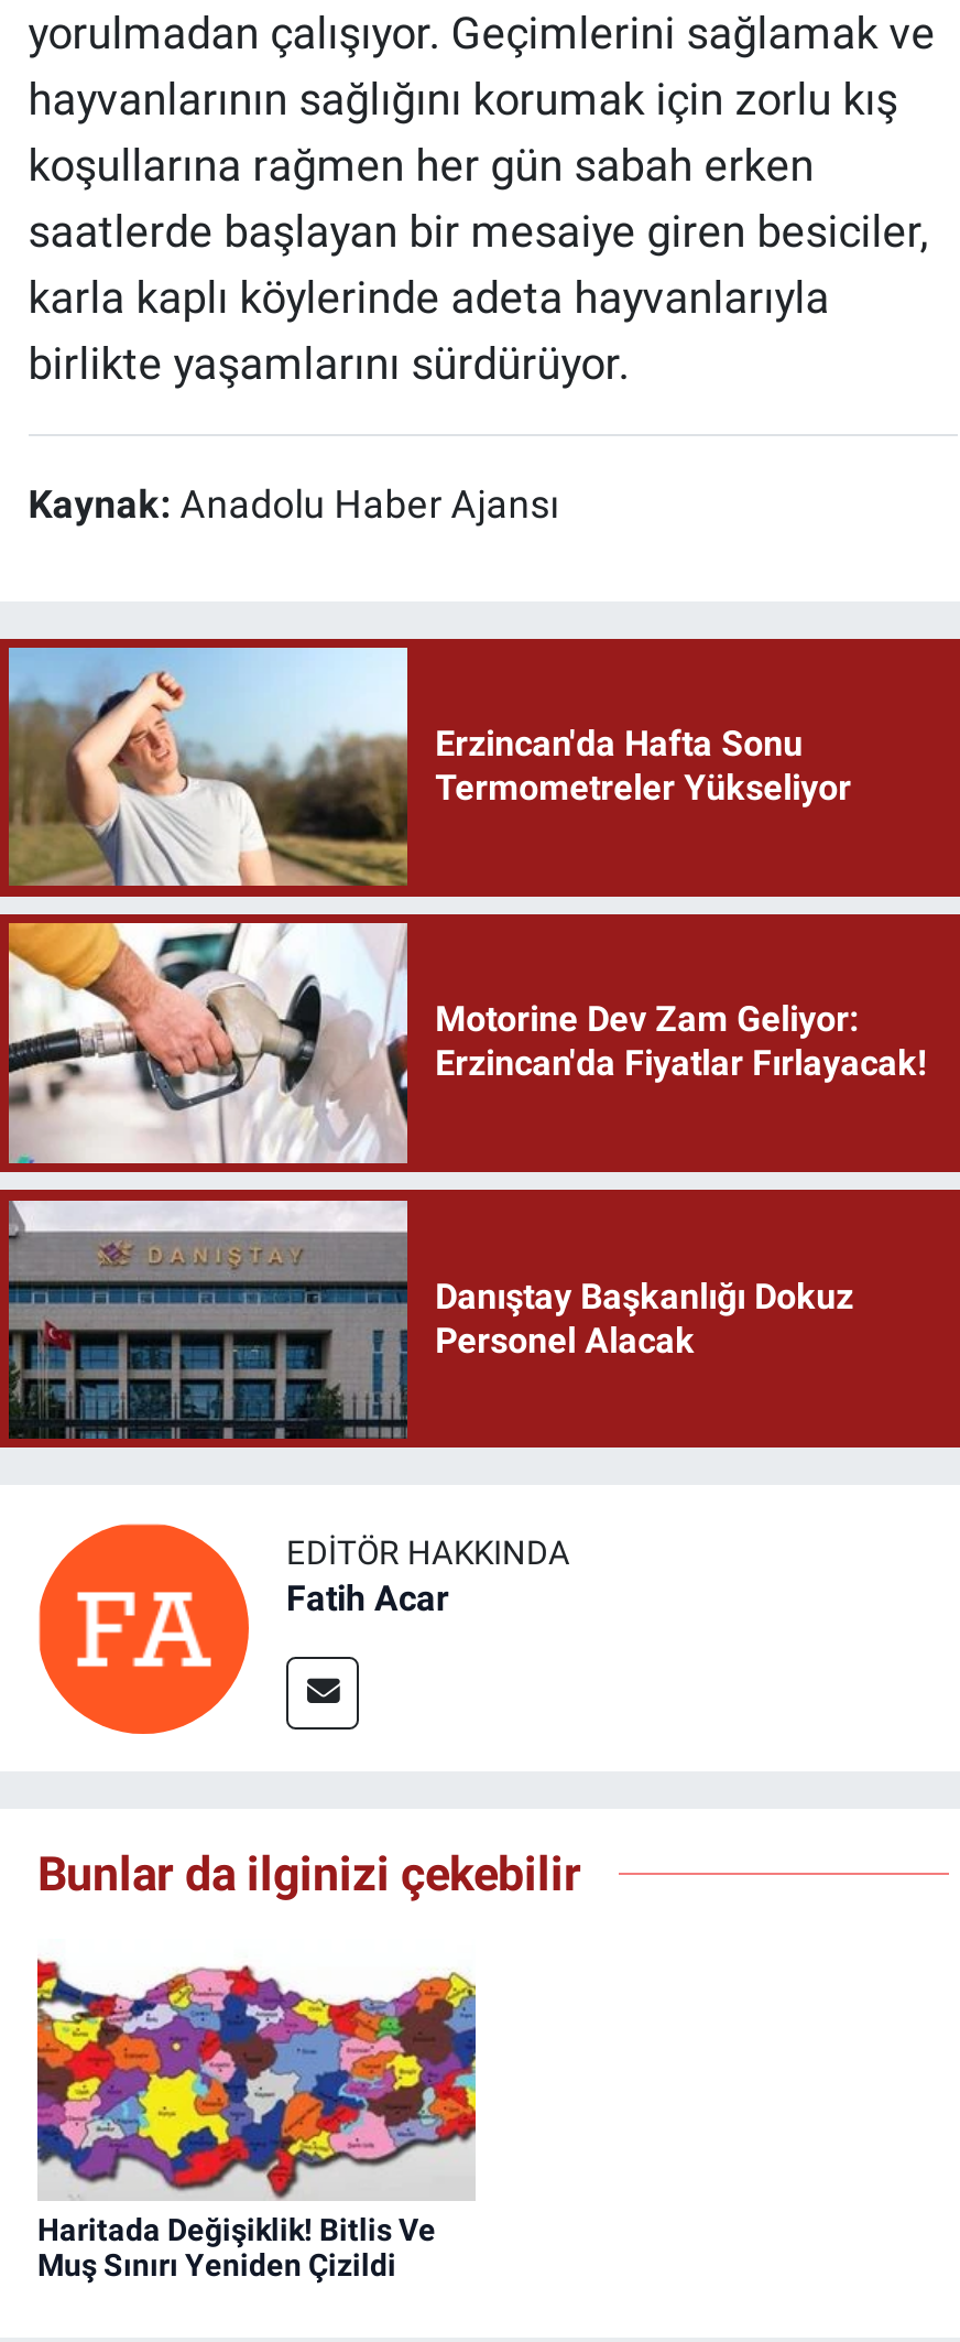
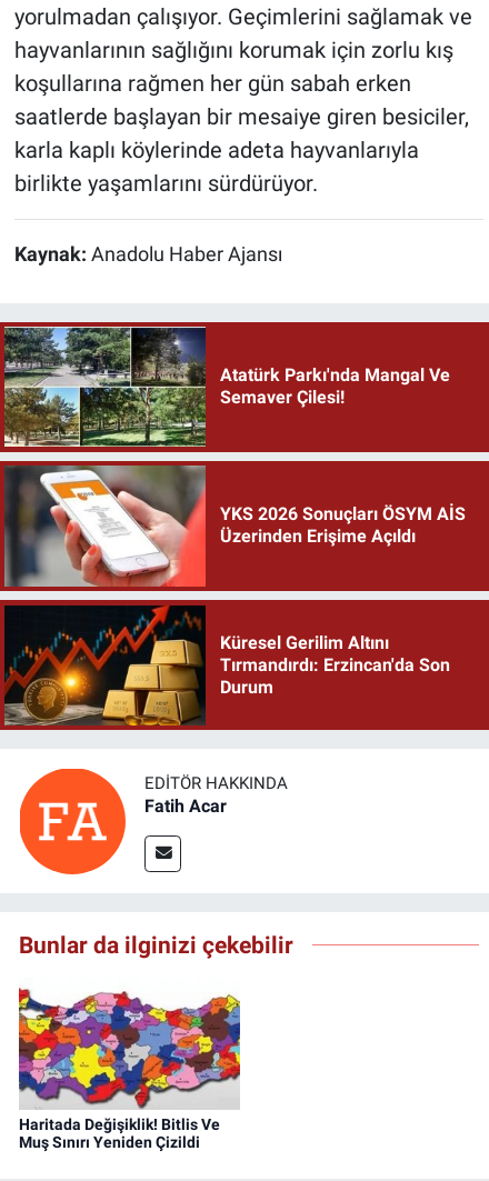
- [image]
- Erzincan'da Hafta Sonu
- Termometreler Yükseliyor
+ [image]
+ Atatürk Parkı'nda Mangal Ve
+ Semaver Çilesi!

- [image]
- Motorine Dev Zam Geliyor:
- Erzincan'da Fiyatlar Fırlayacak!
+ [image]
+ YKS 2026 Sonuçları ÖSYM AİS
+ Üzerinden Erişime Açıldı

- [image]
- Danıştay Başkanlığı Dokuz
- Personel Alacak
+ [image]
+ Küresel Gerilim Altını
+ Tırmandırdı: Erzincan'da Son
+ Durum
